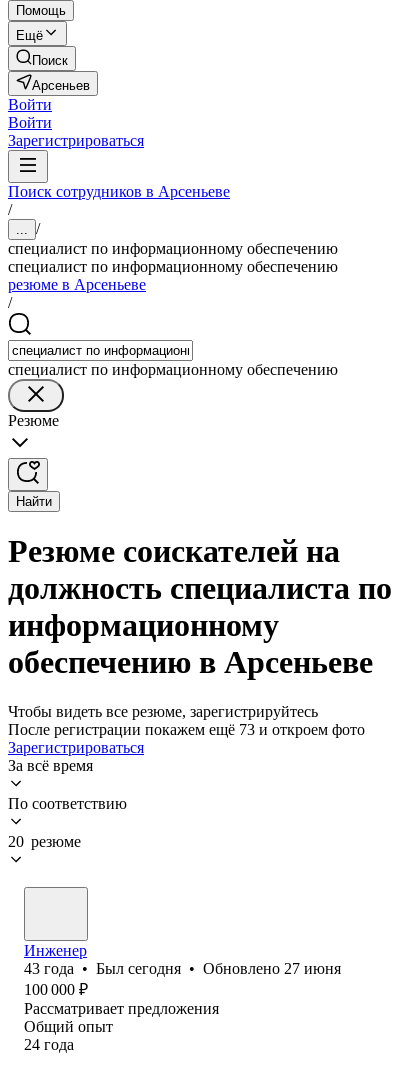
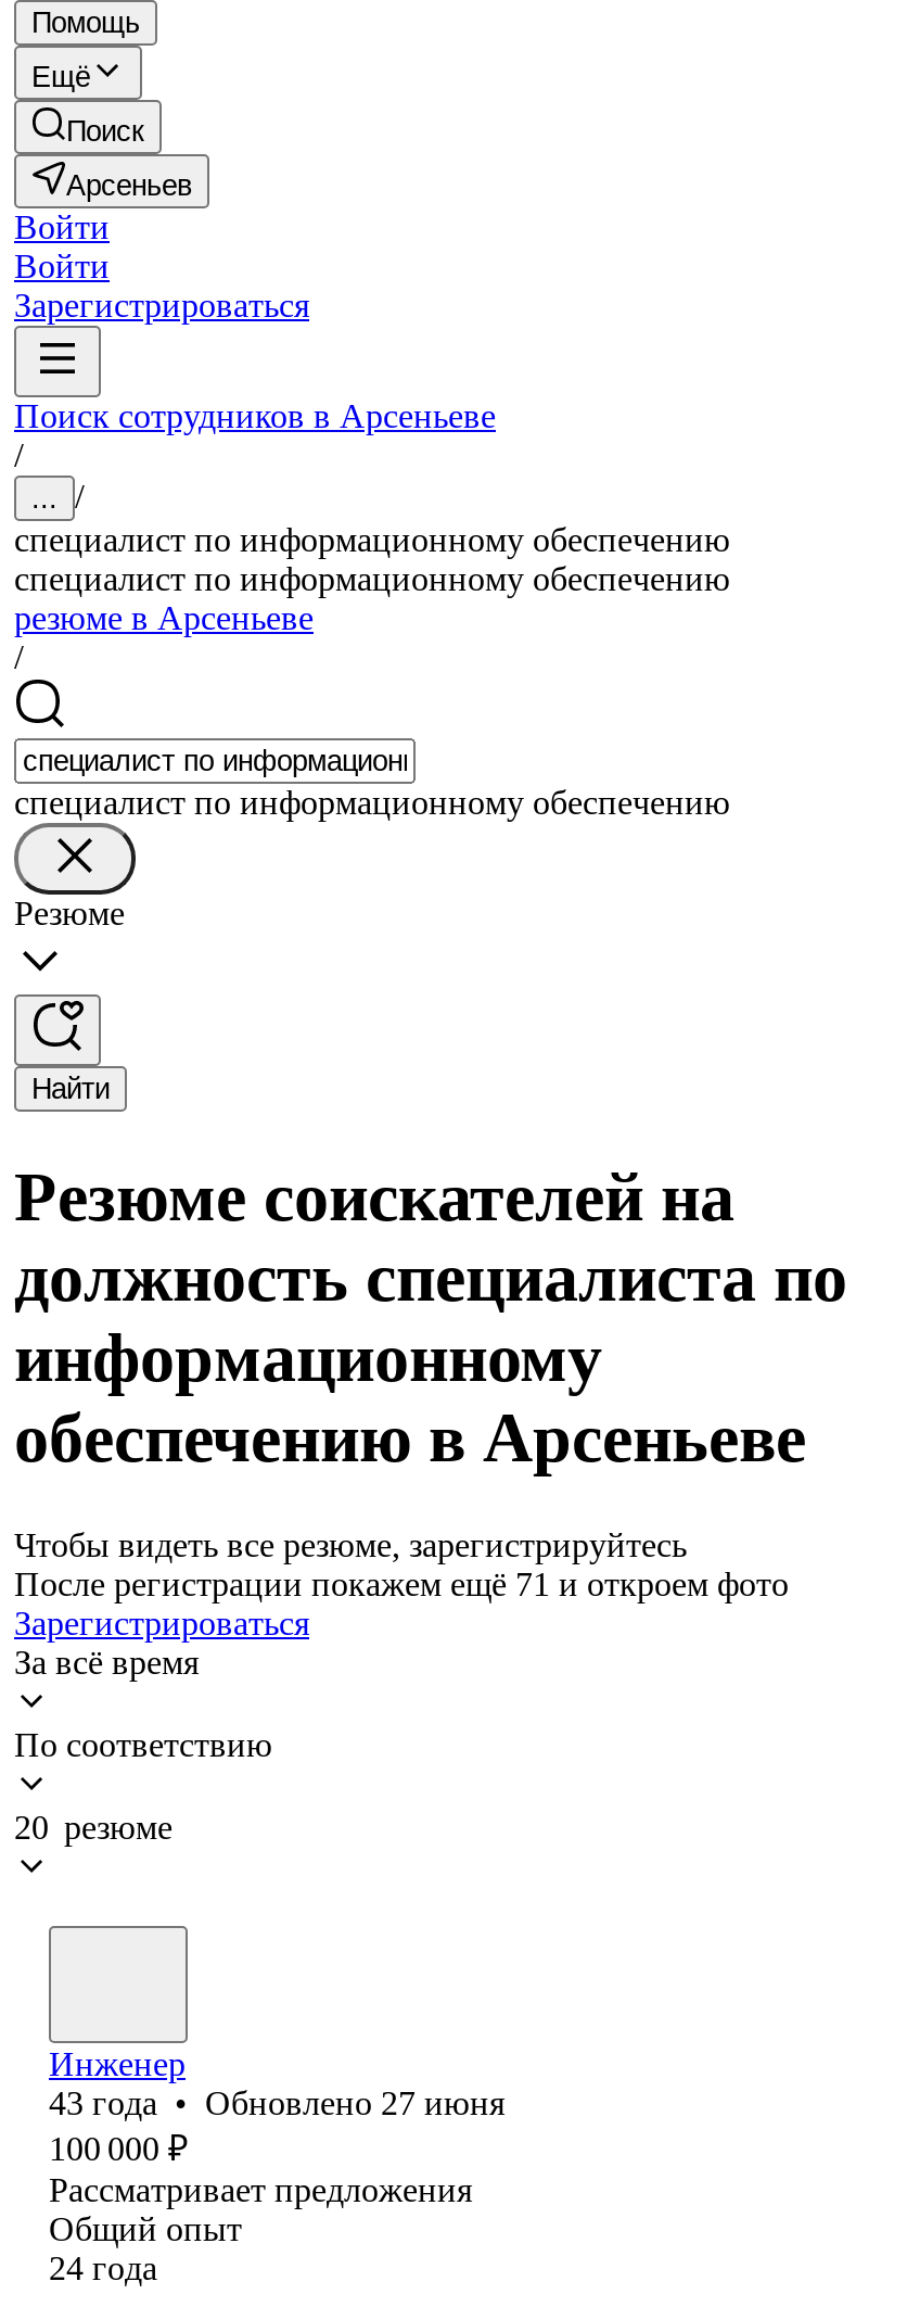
- После регистрации покажем ещё 73 и откроем фото
+ После регистрации покажем ещё 71 и откроем фото

- 43 года • Был сегодня • Обновлено 27 июня
+ 43 года • Обновлено 27 июня
